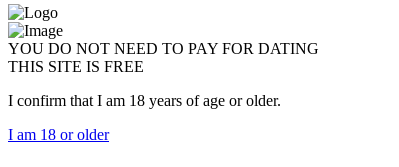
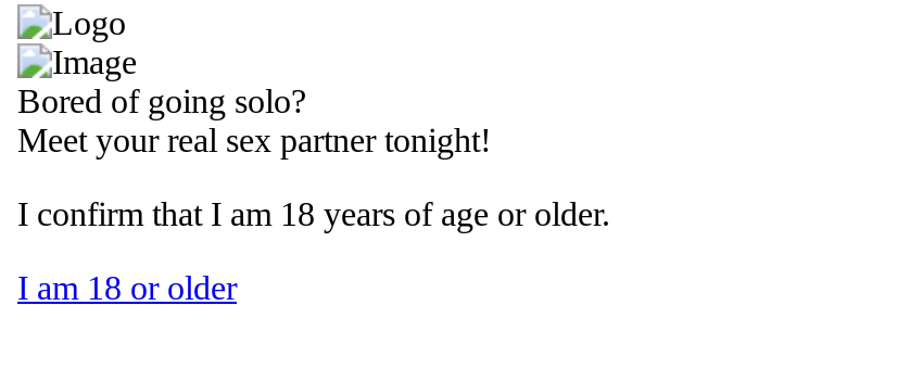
- YOU DO NOT NEED TO PAY FOR DATING
- THIS SITE IS FREE
+ Bored of going solo?
+ Meet your real sex partner tonight!
